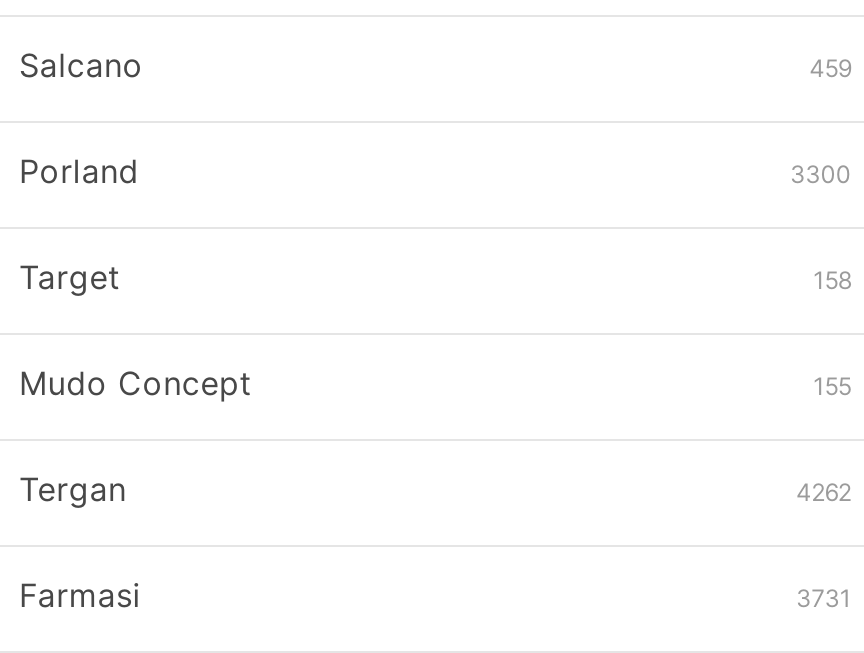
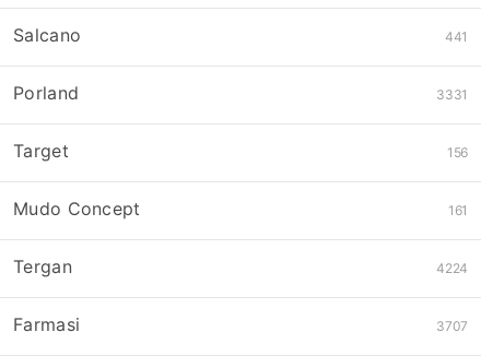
- 459
+ 441

- 3300
+ 3331

- 158
+ 156

- 155
+ 161

- 4262
+ 4224

- 3731
+ 3707
